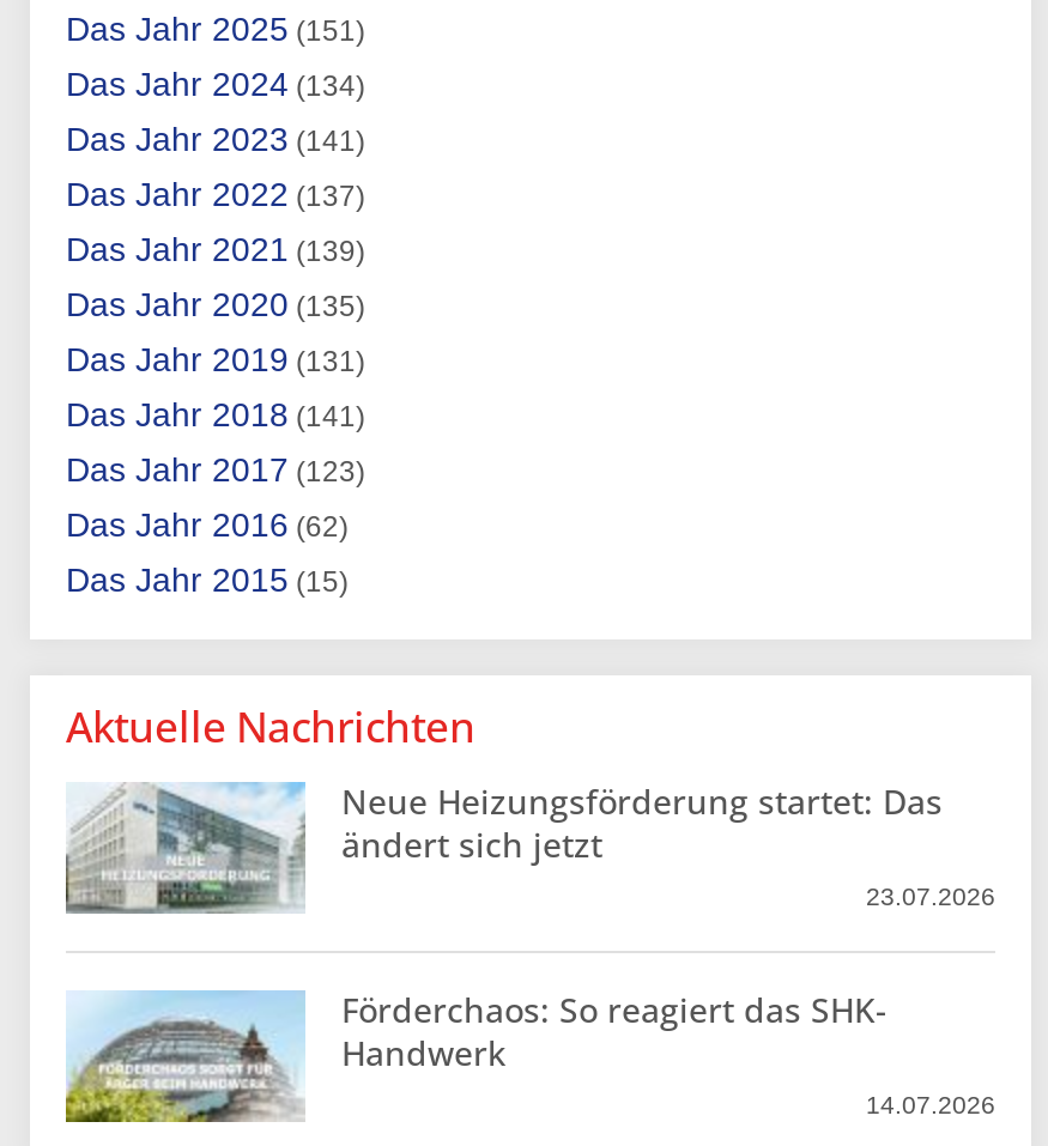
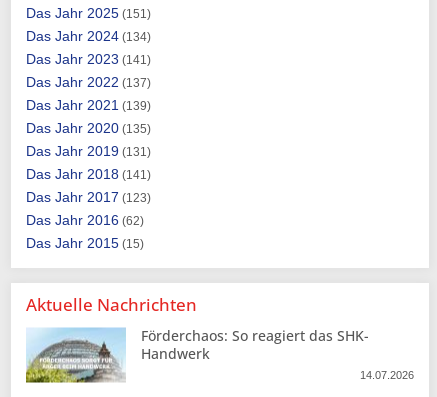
- [image]
- Neue Heizungsförderung startet: Das
- ändert sich jetzt
- 23.07.2026
